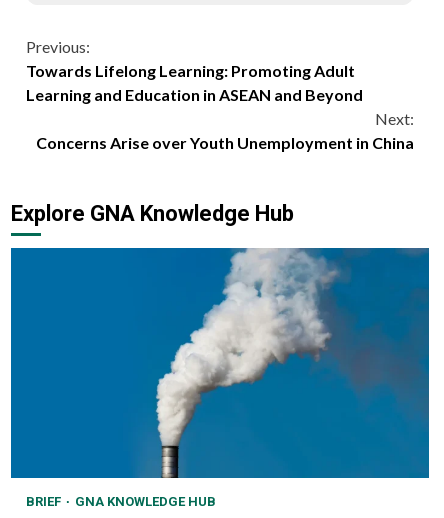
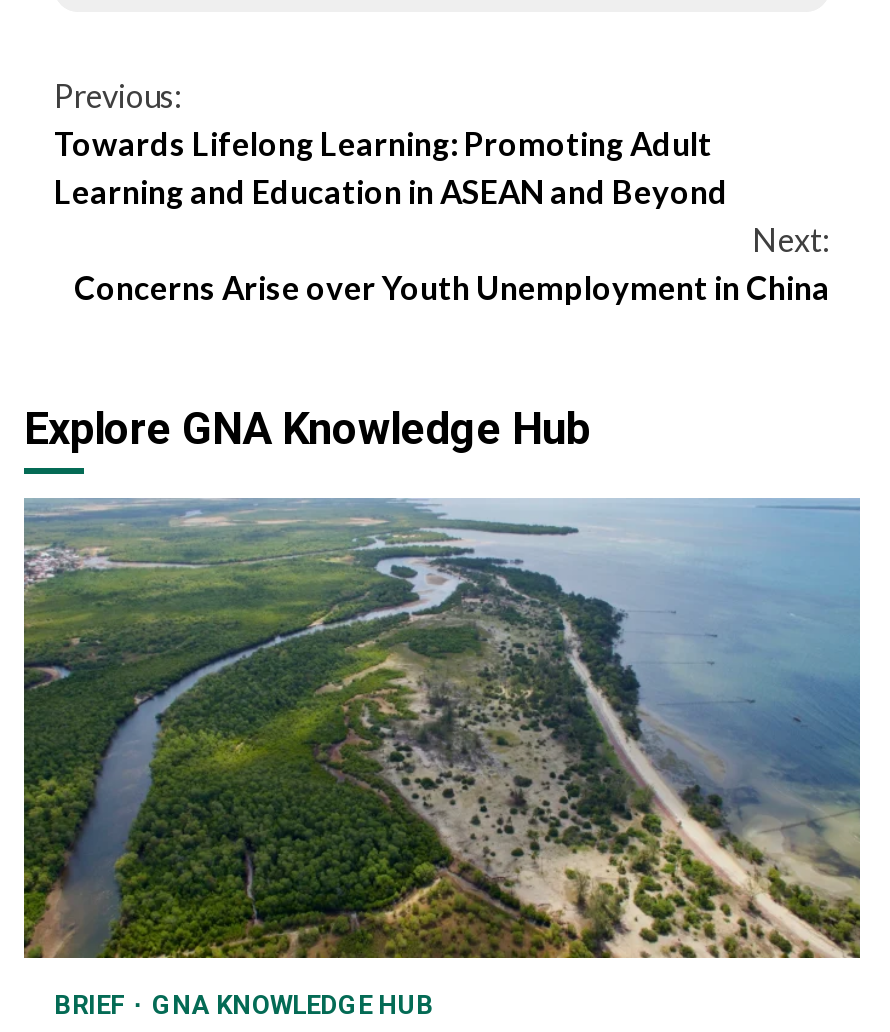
- [image]
+ [image]
